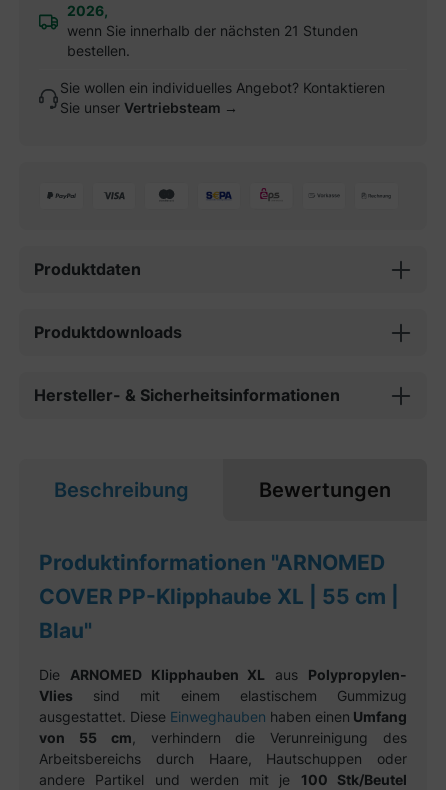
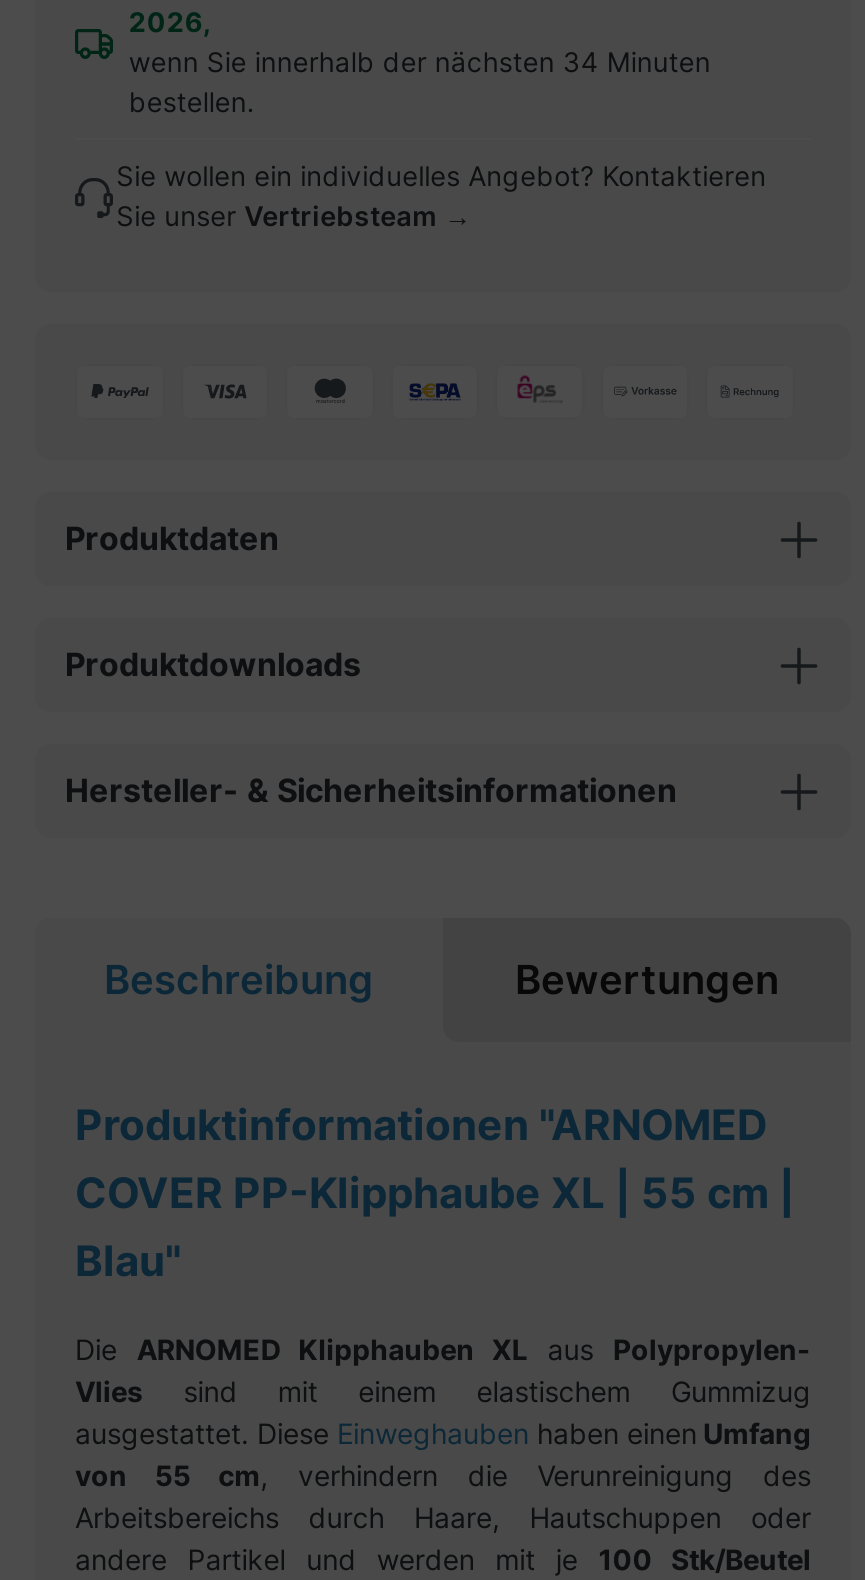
- wenn Sie innerhalb der nächsten 21 Stunden
+ wenn Sie innerhalb der nächsten 34 Minuten
